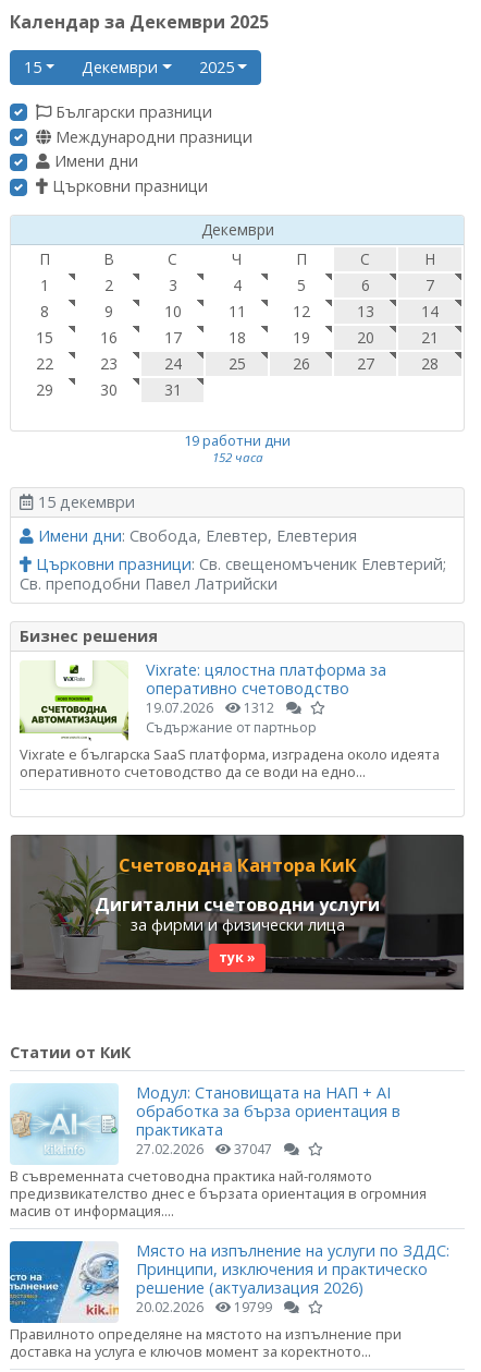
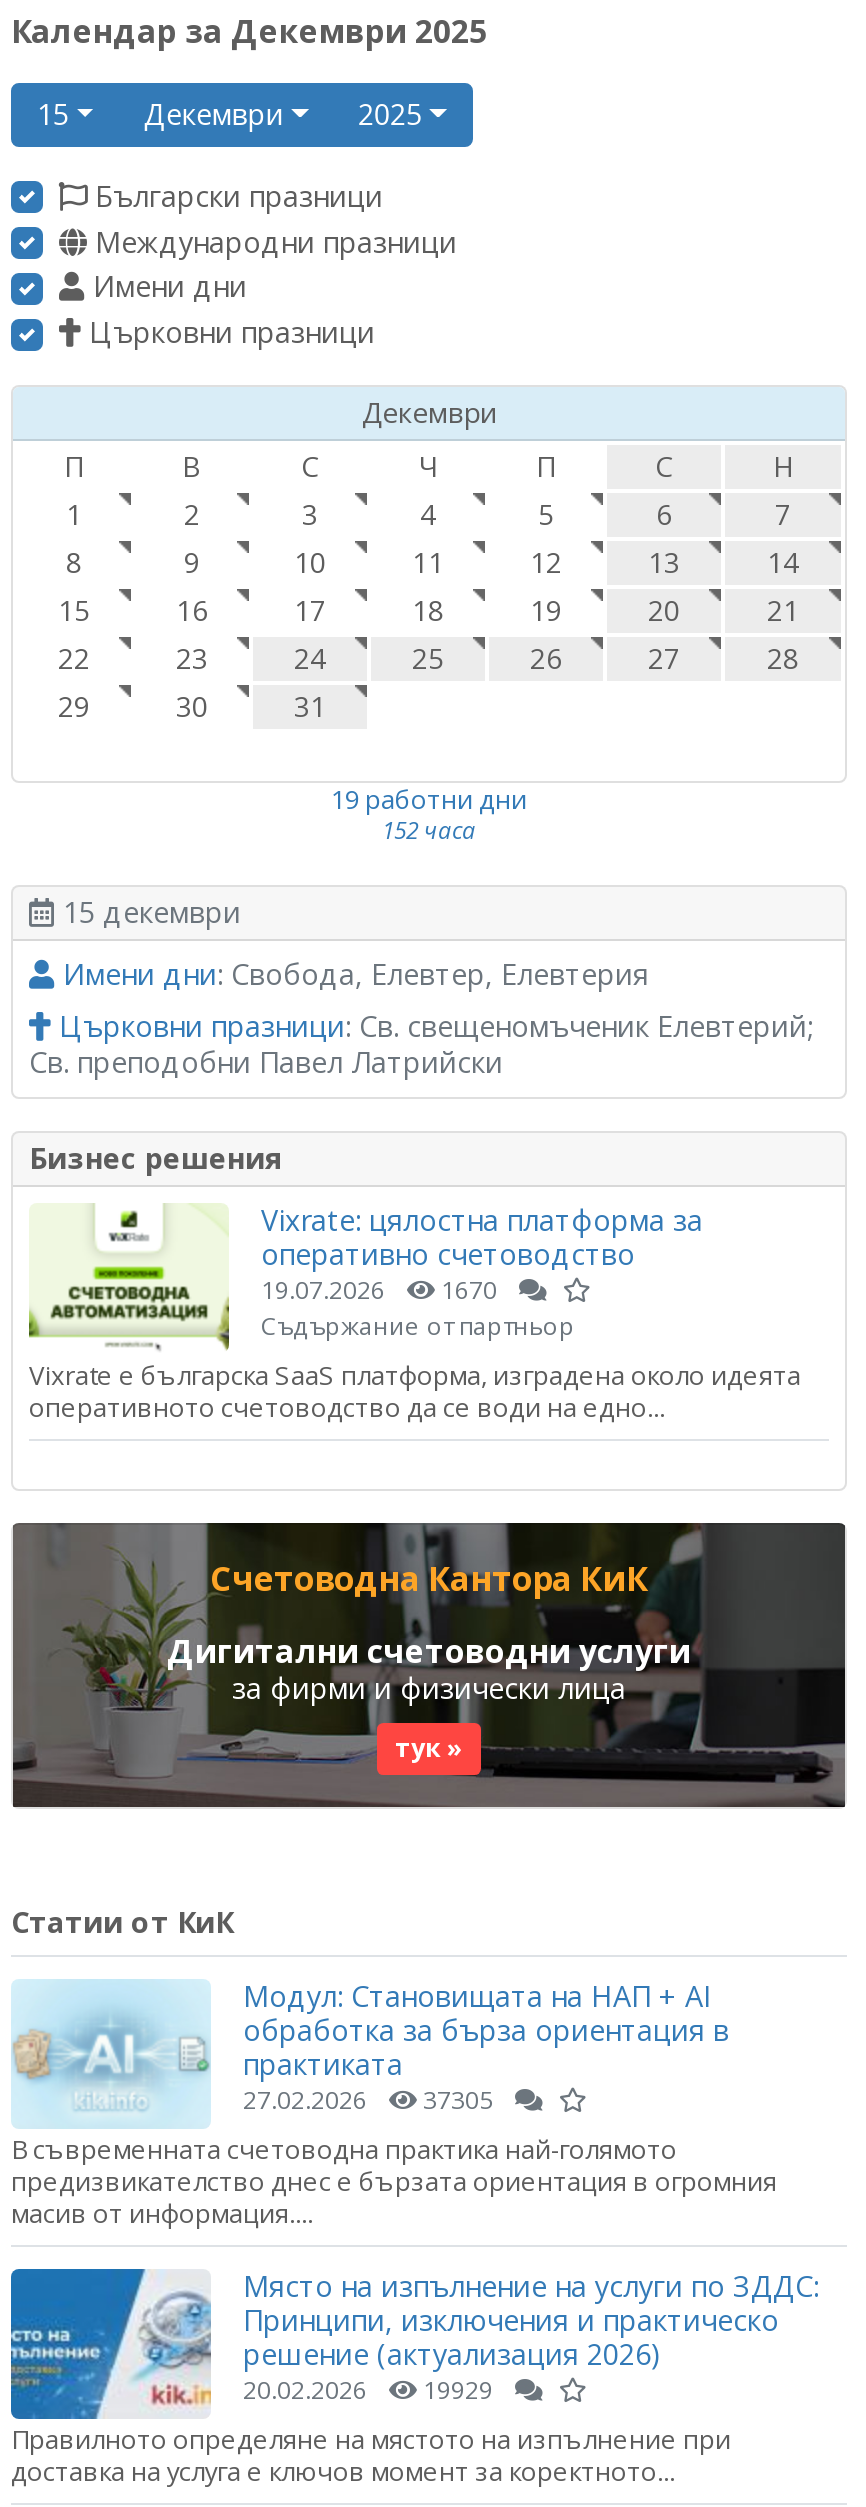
- 19.07.2026 1312
+ 19.07.2026 1670

- 27.02.2026 37047
+ 27.02.2026 37305

- 20.02.2026 19799
+ 20.02.2026 19929
